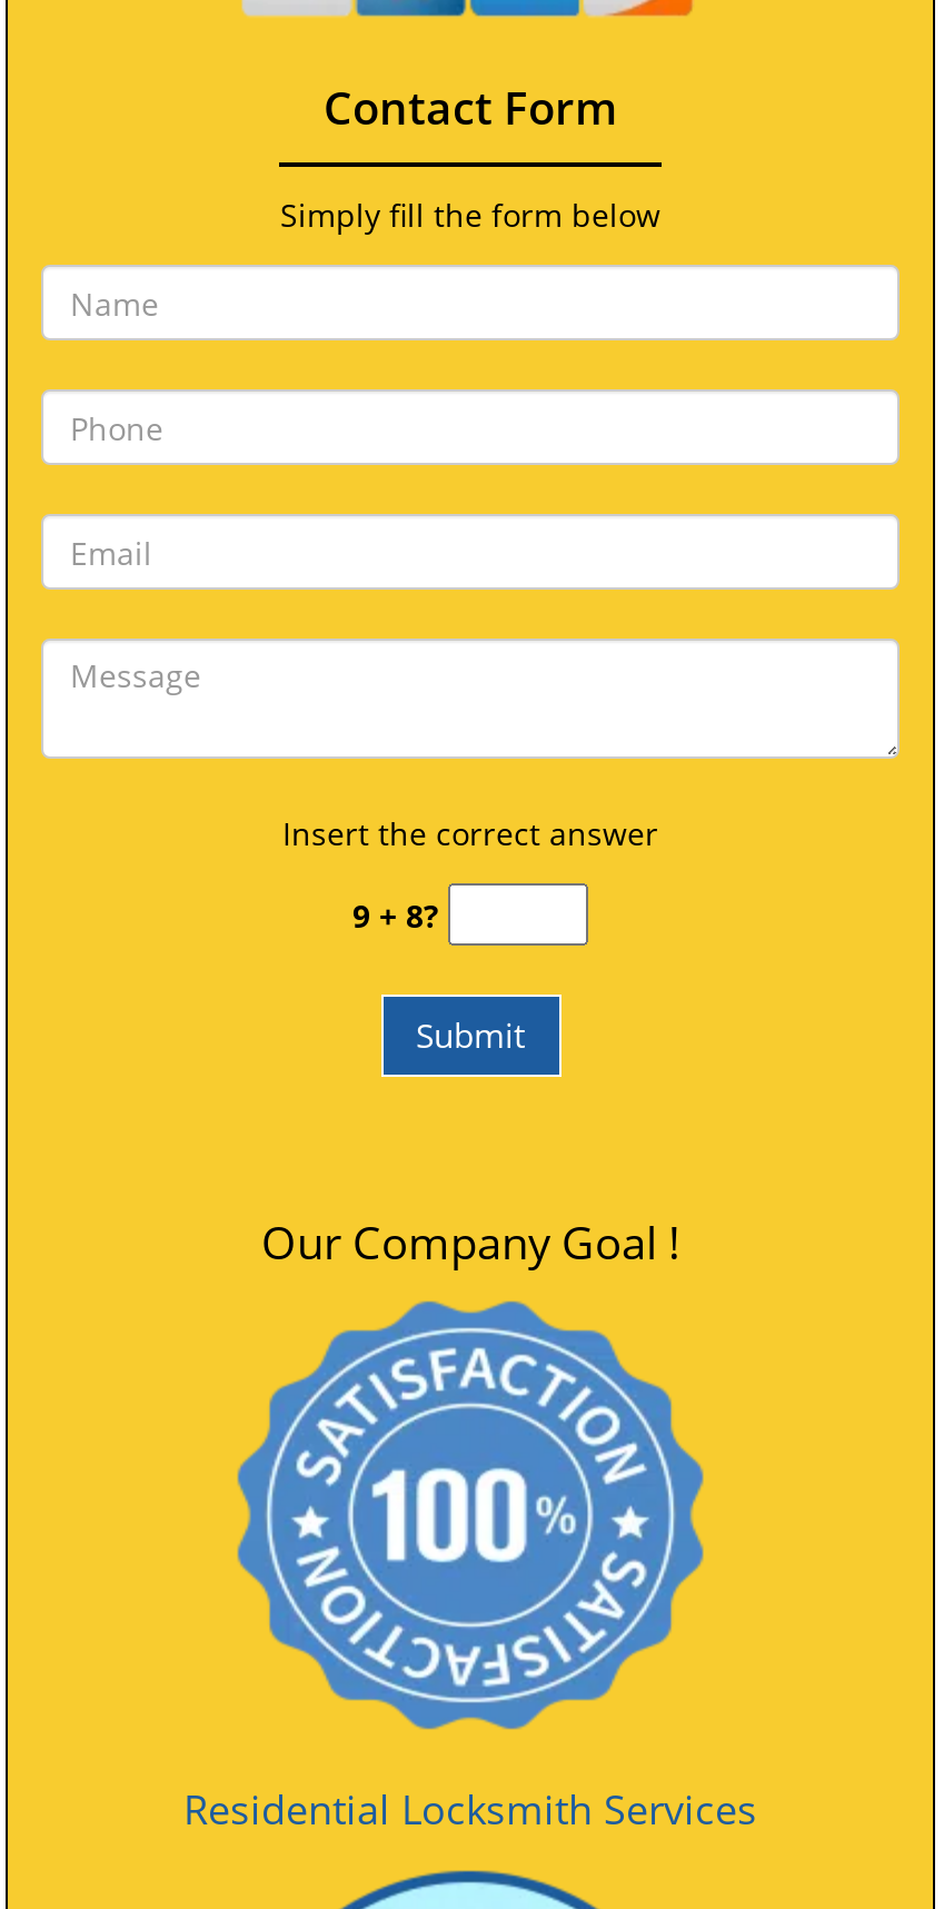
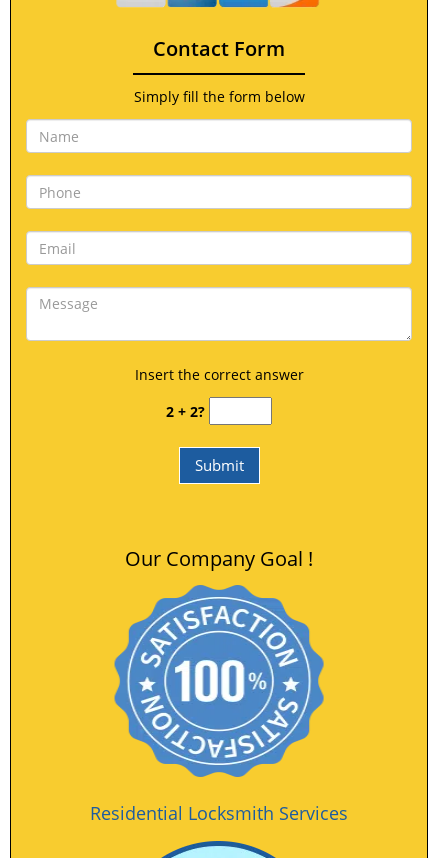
- 9 + 8?
+ 2 + 2?
